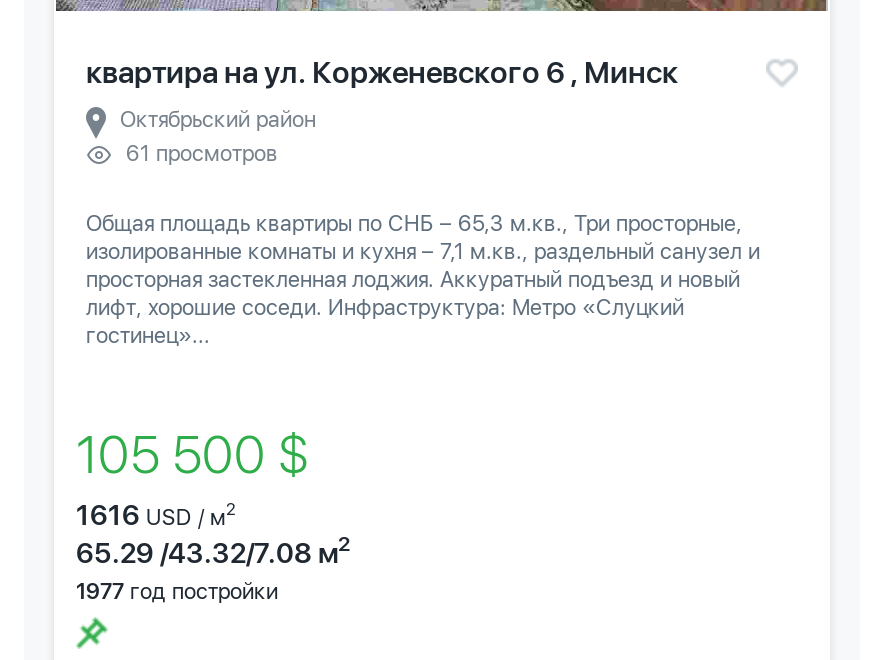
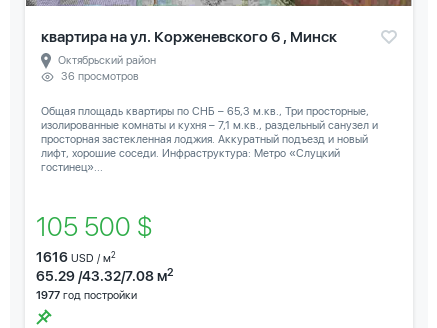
- 61 просмотров
+ 36 просмотров
